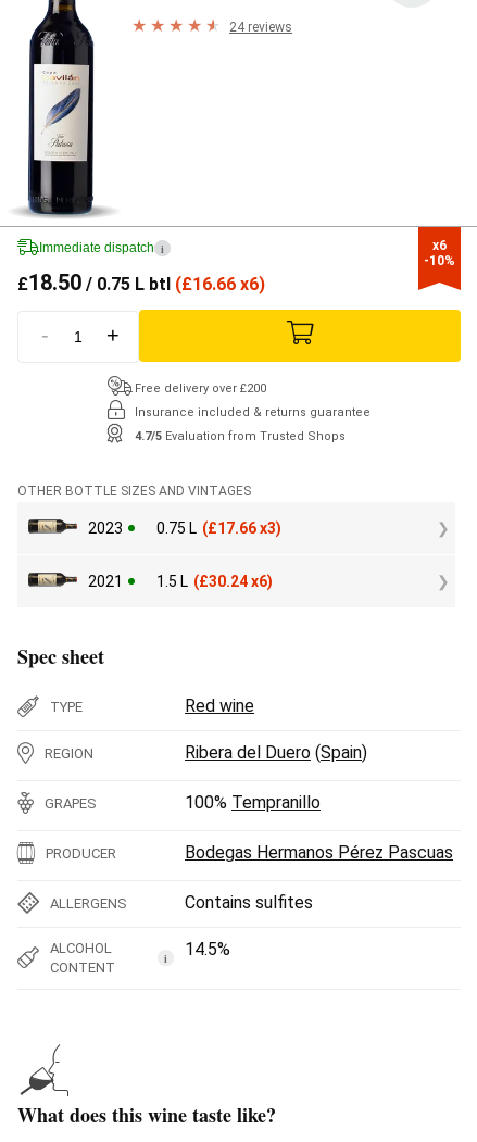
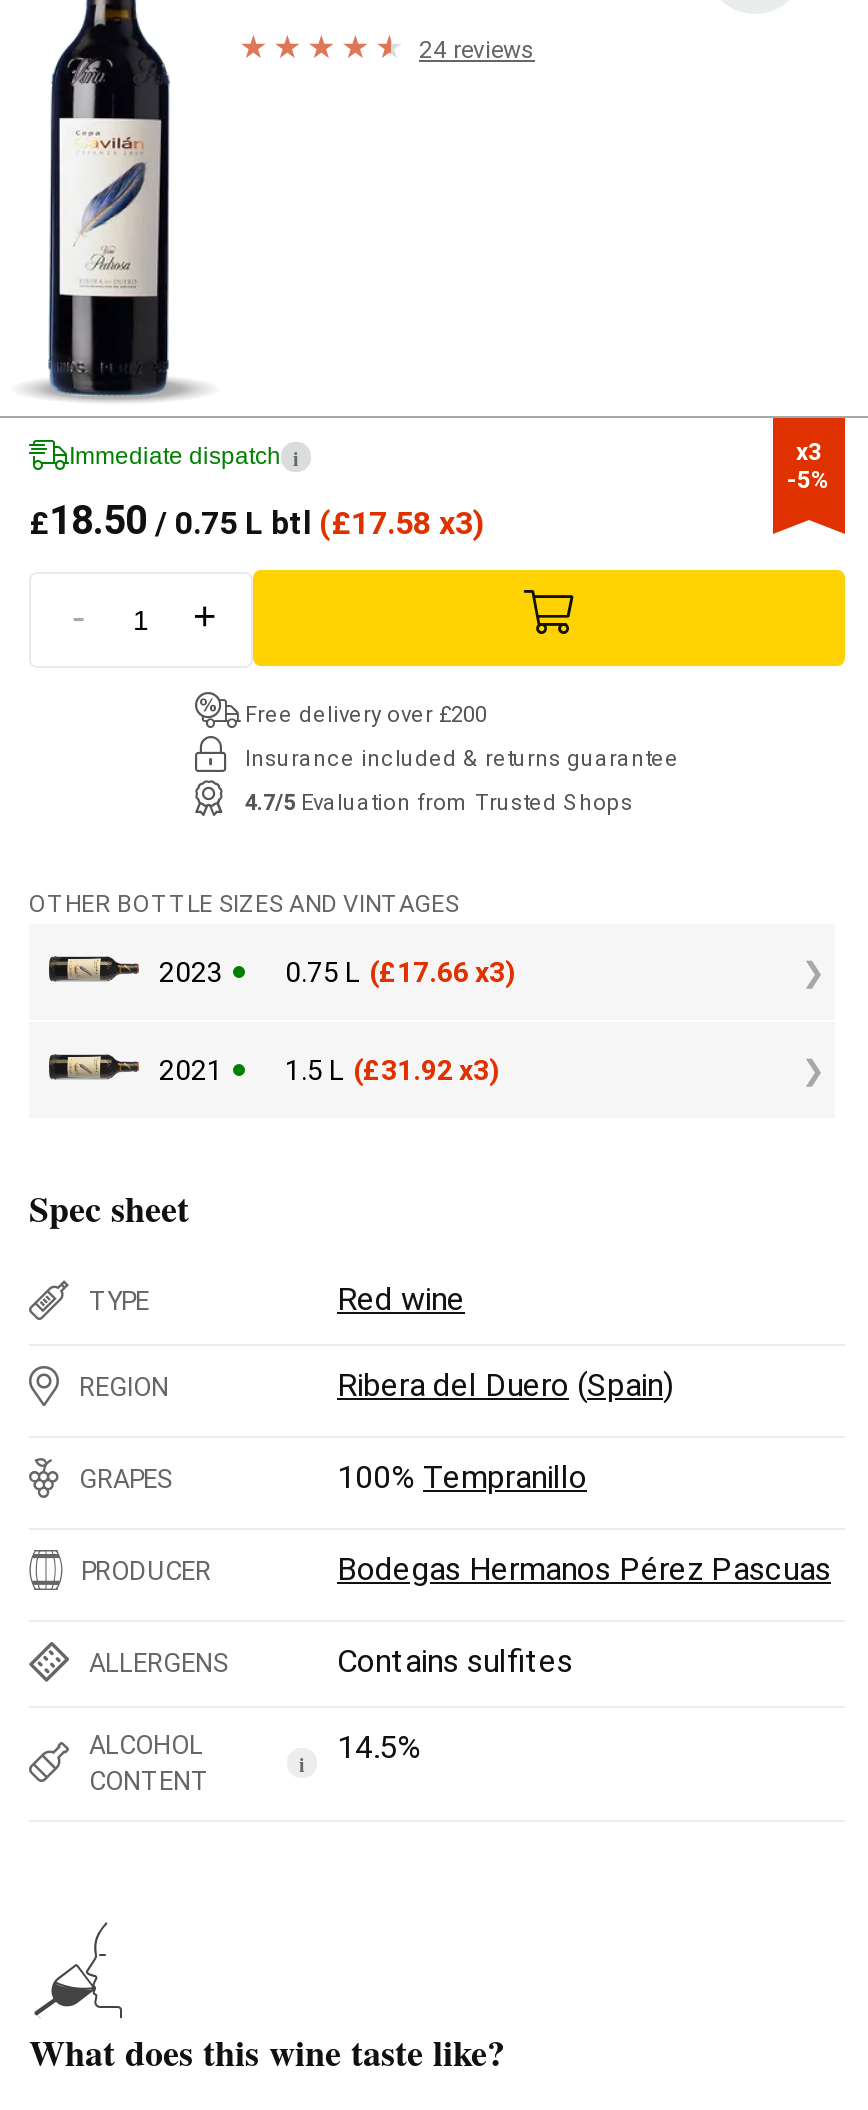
- x6
- -10%
+ x3
+ -5%

- £18.50 / 0.75 L btl (£16.66 x6)
+ £18.50 / 0.75 L btl (£17.58 x3)

- 2021 1.5 L (£30.24 x6)
+ 2021 1.5 L (£31.92 x3)
